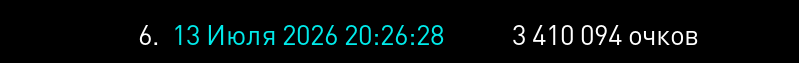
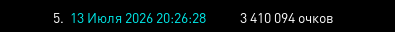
- 6. 13 Июля 2026 20:26:28 3 410 094 очков
+ 5. 13 Июля 2026 20:26:28 3 410 094 очков
